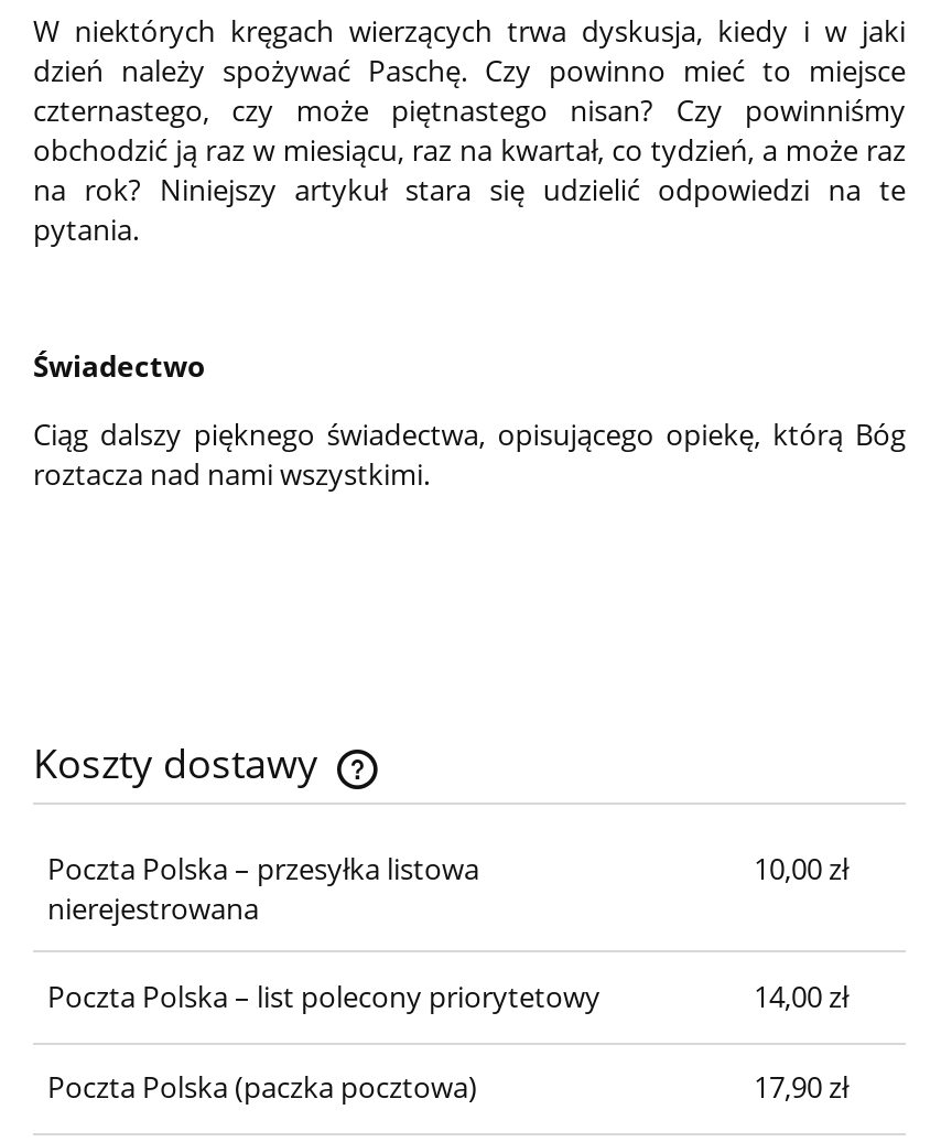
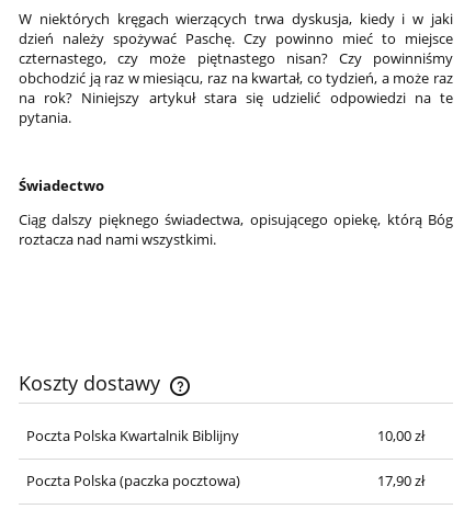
- Poczta Polska – przesyłka listowa
- nierejestrowana
+ Poczta Polska Kwartalnik Biblijny

- Poczta Polska – list polecony priorytetowy
- 14,00 zł
